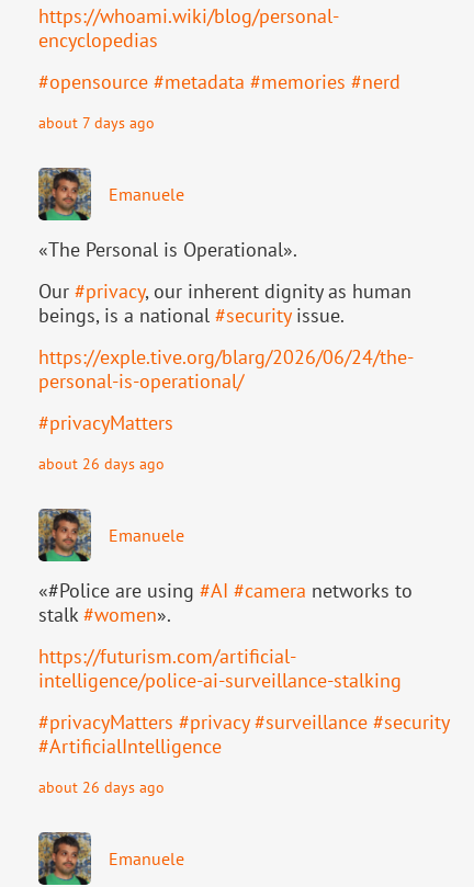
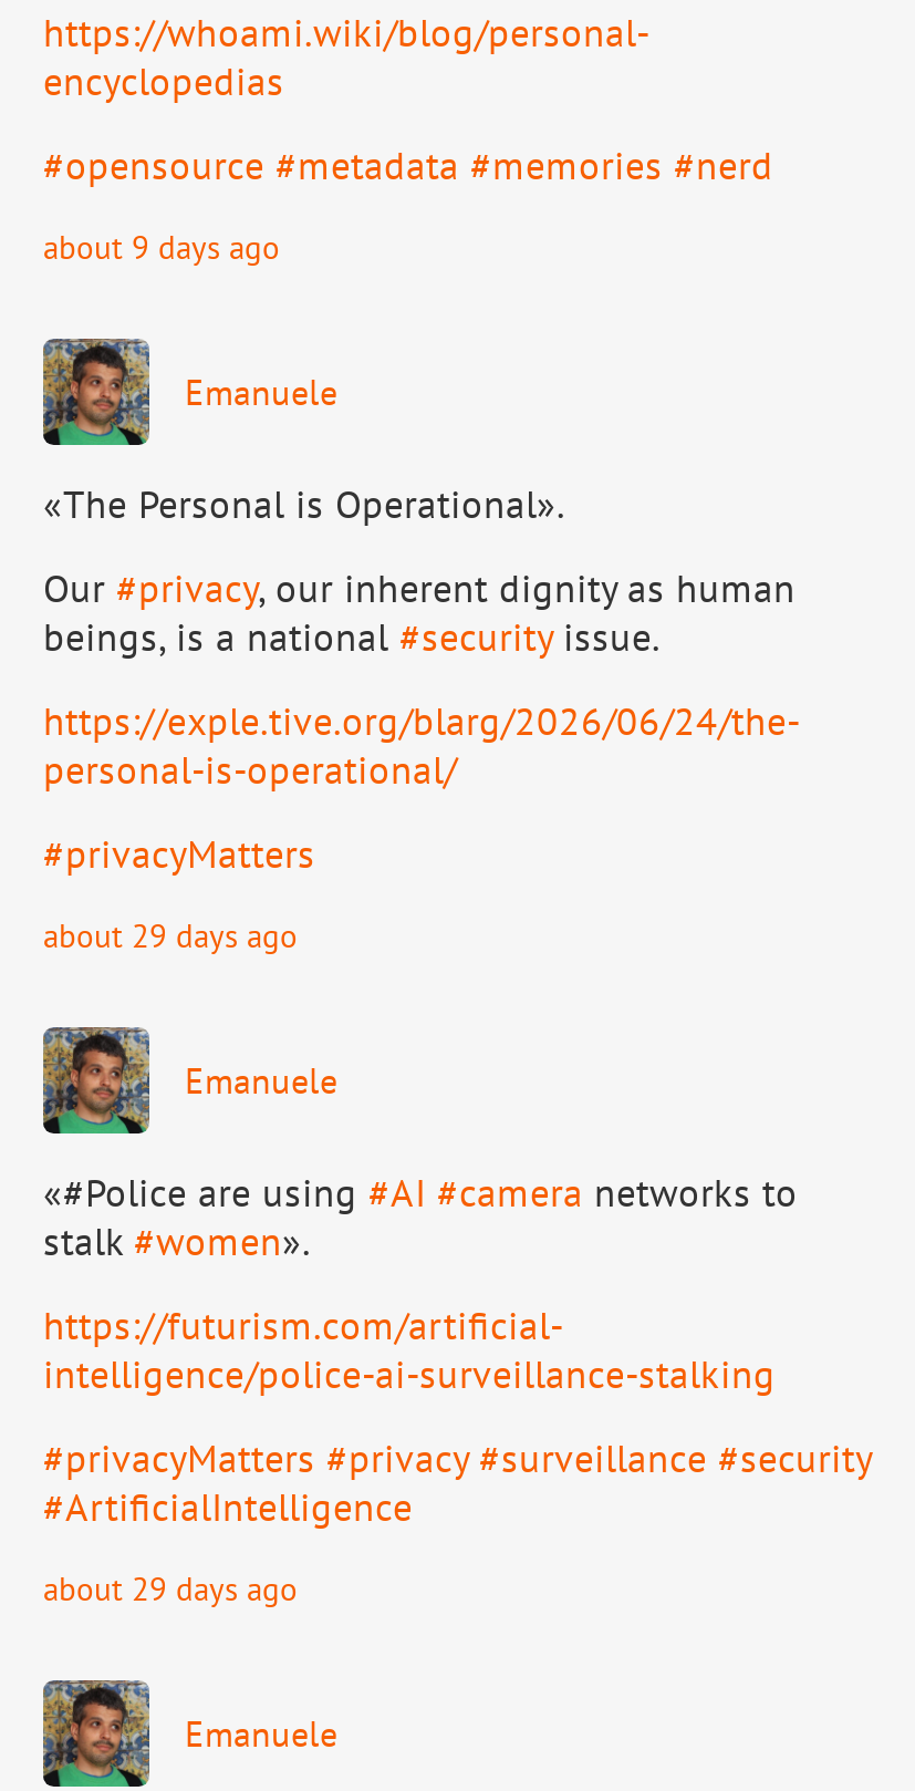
- about 7 days ago
+ about 9 days ago

- about 26 days ago
+ about 29 days ago

- about 26 days ago
+ about 29 days ago
